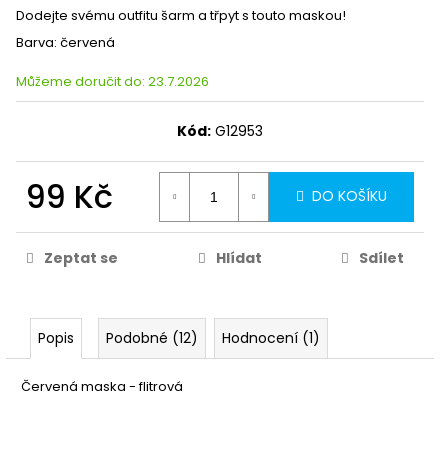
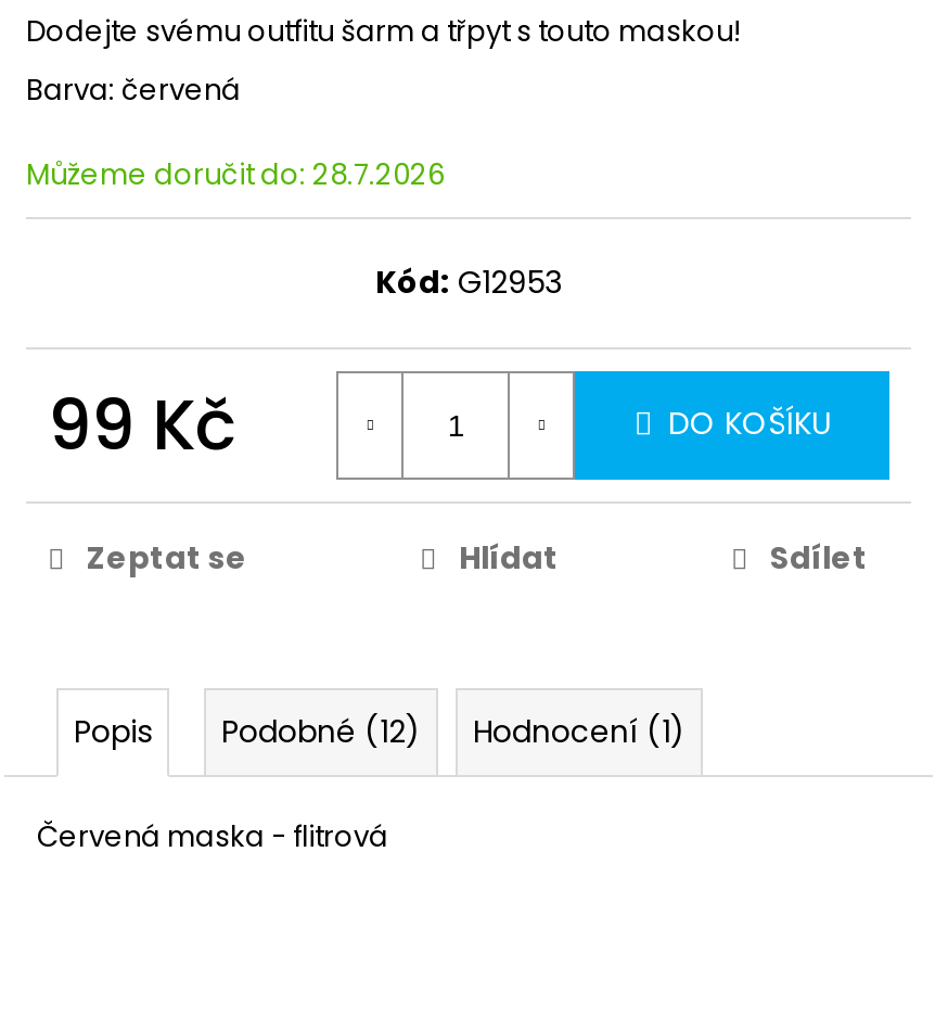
- Můžeme doručit do: 23.7.2026
+ Můžeme doručit do: 28.7.2026
